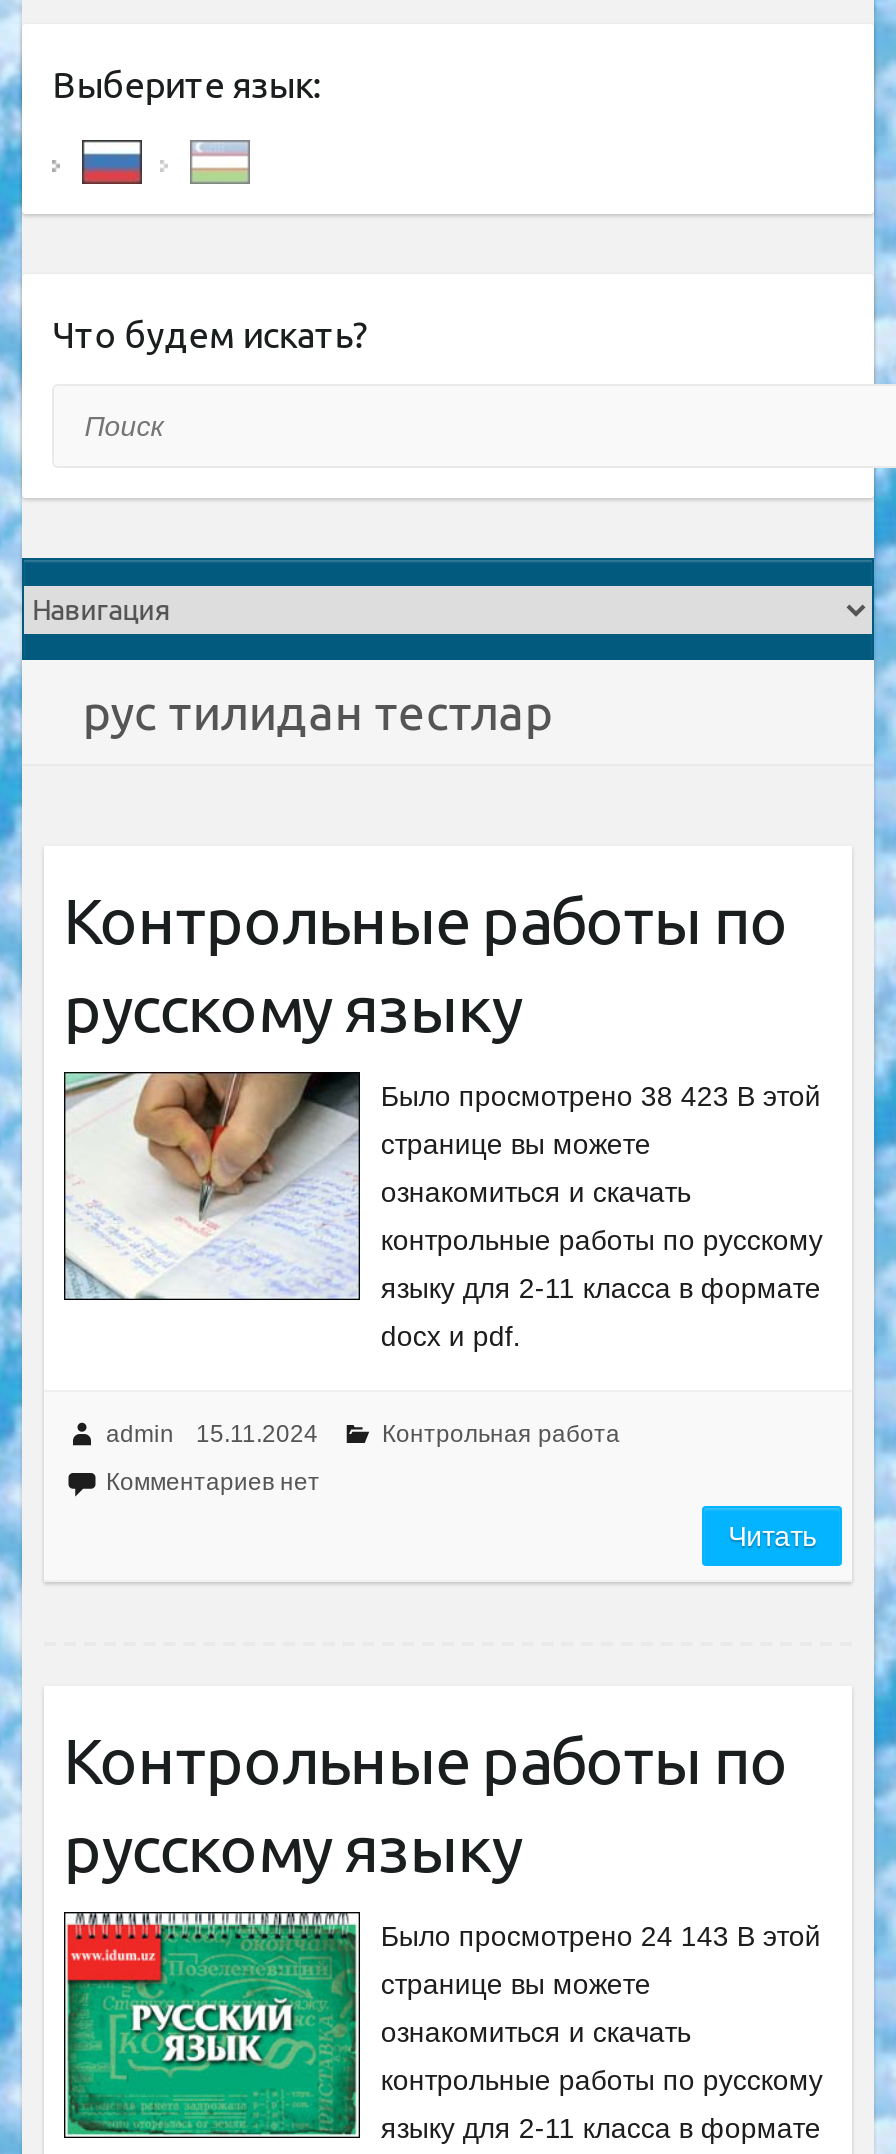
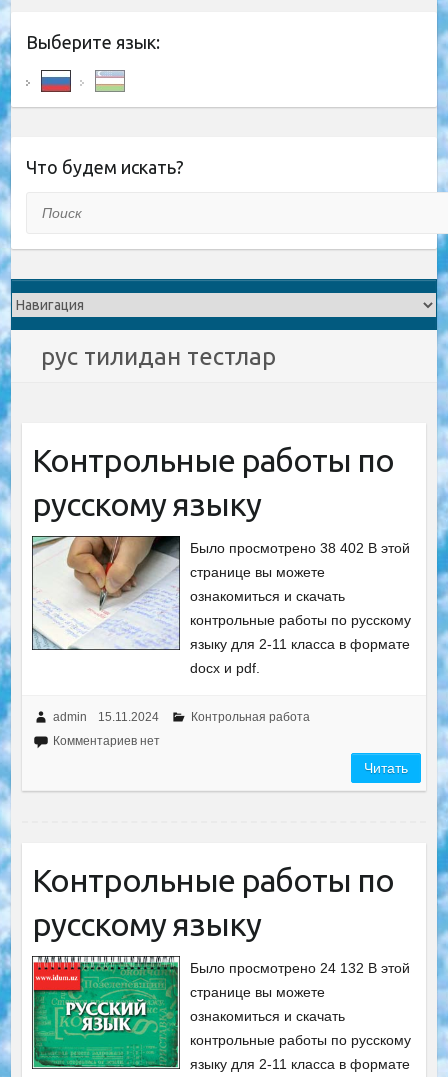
- Было просмотрено 38 423 В этой
+ Было просмотрено 38 402 В этой

- Было просмотрено 24 143 В этой
+ Было просмотрено 24 132 В этой
